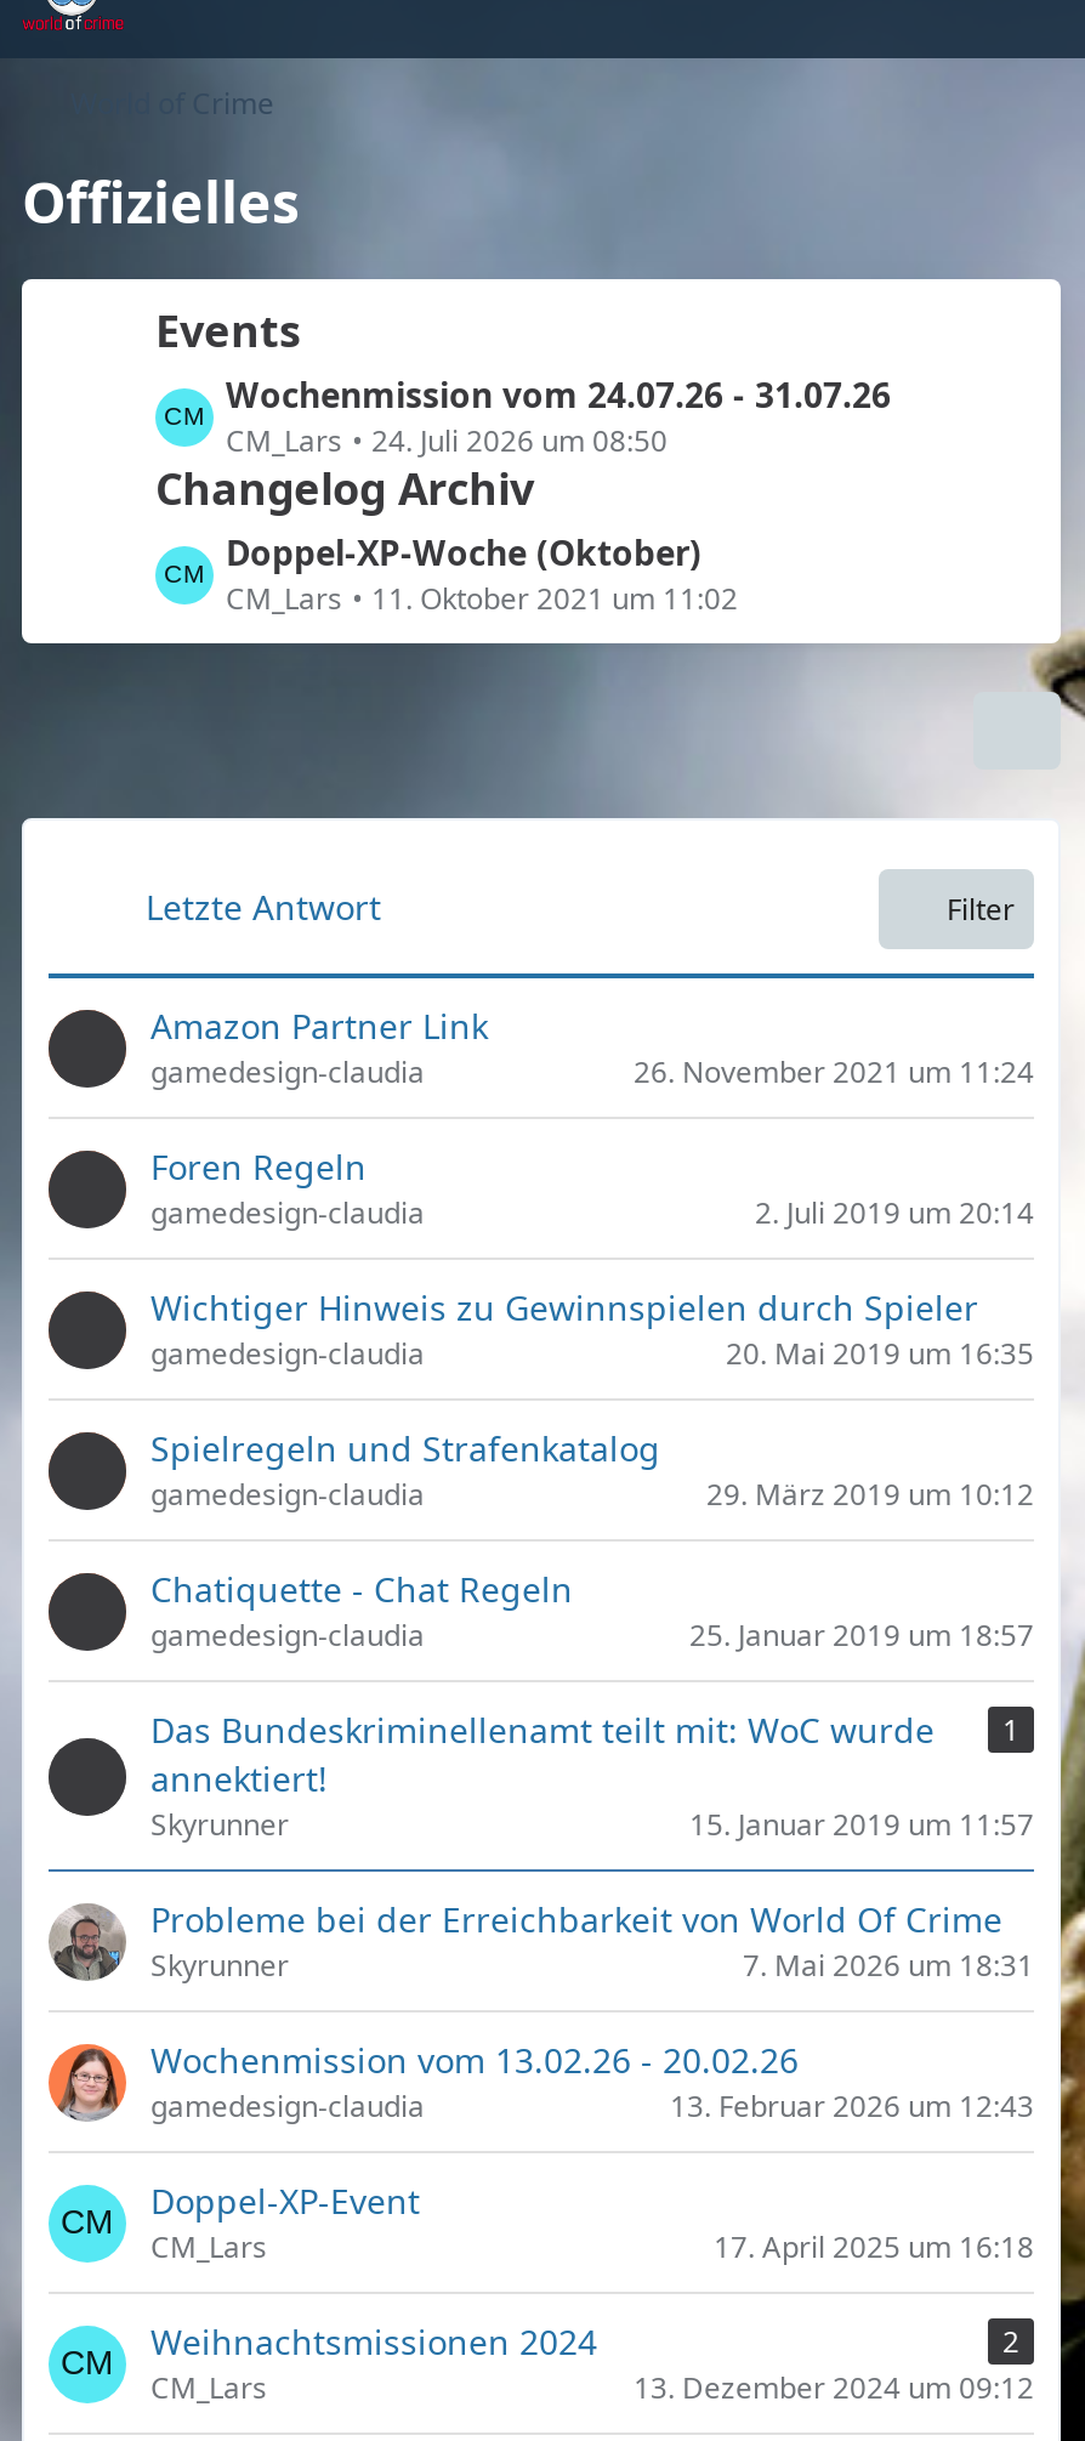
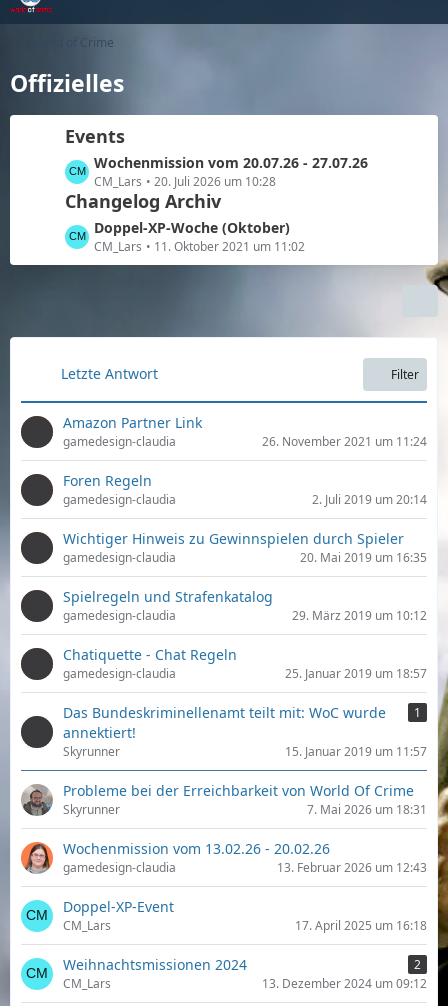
- Wochenmission vom 24.07.26 - 31.07.26
+ Wochenmission vom 20.07.26 - 27.07.26

- 24. Juli 2026 um 08:50
+ 20. Juli 2026 um 10:28
